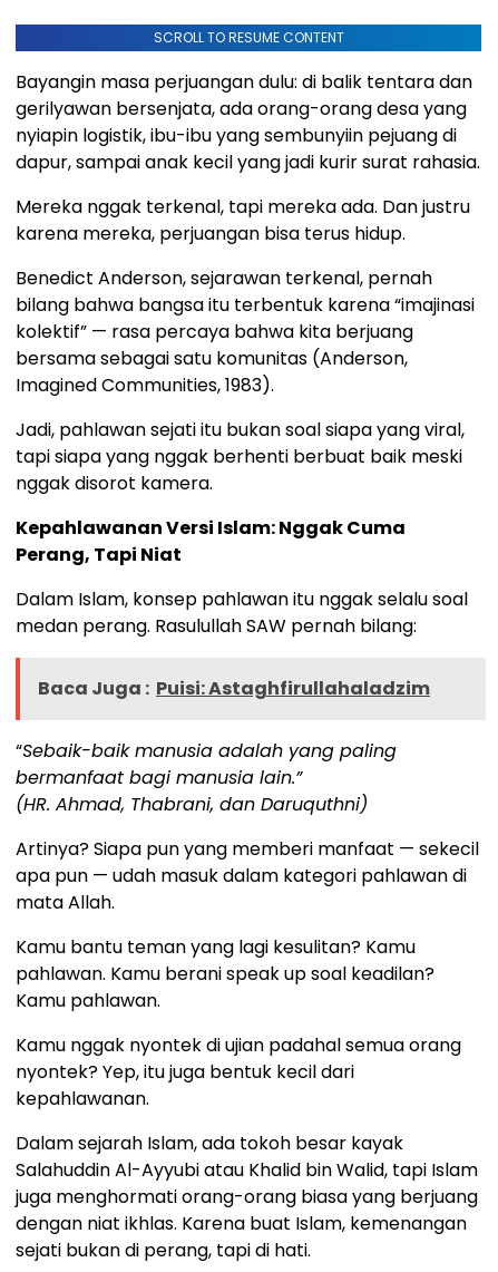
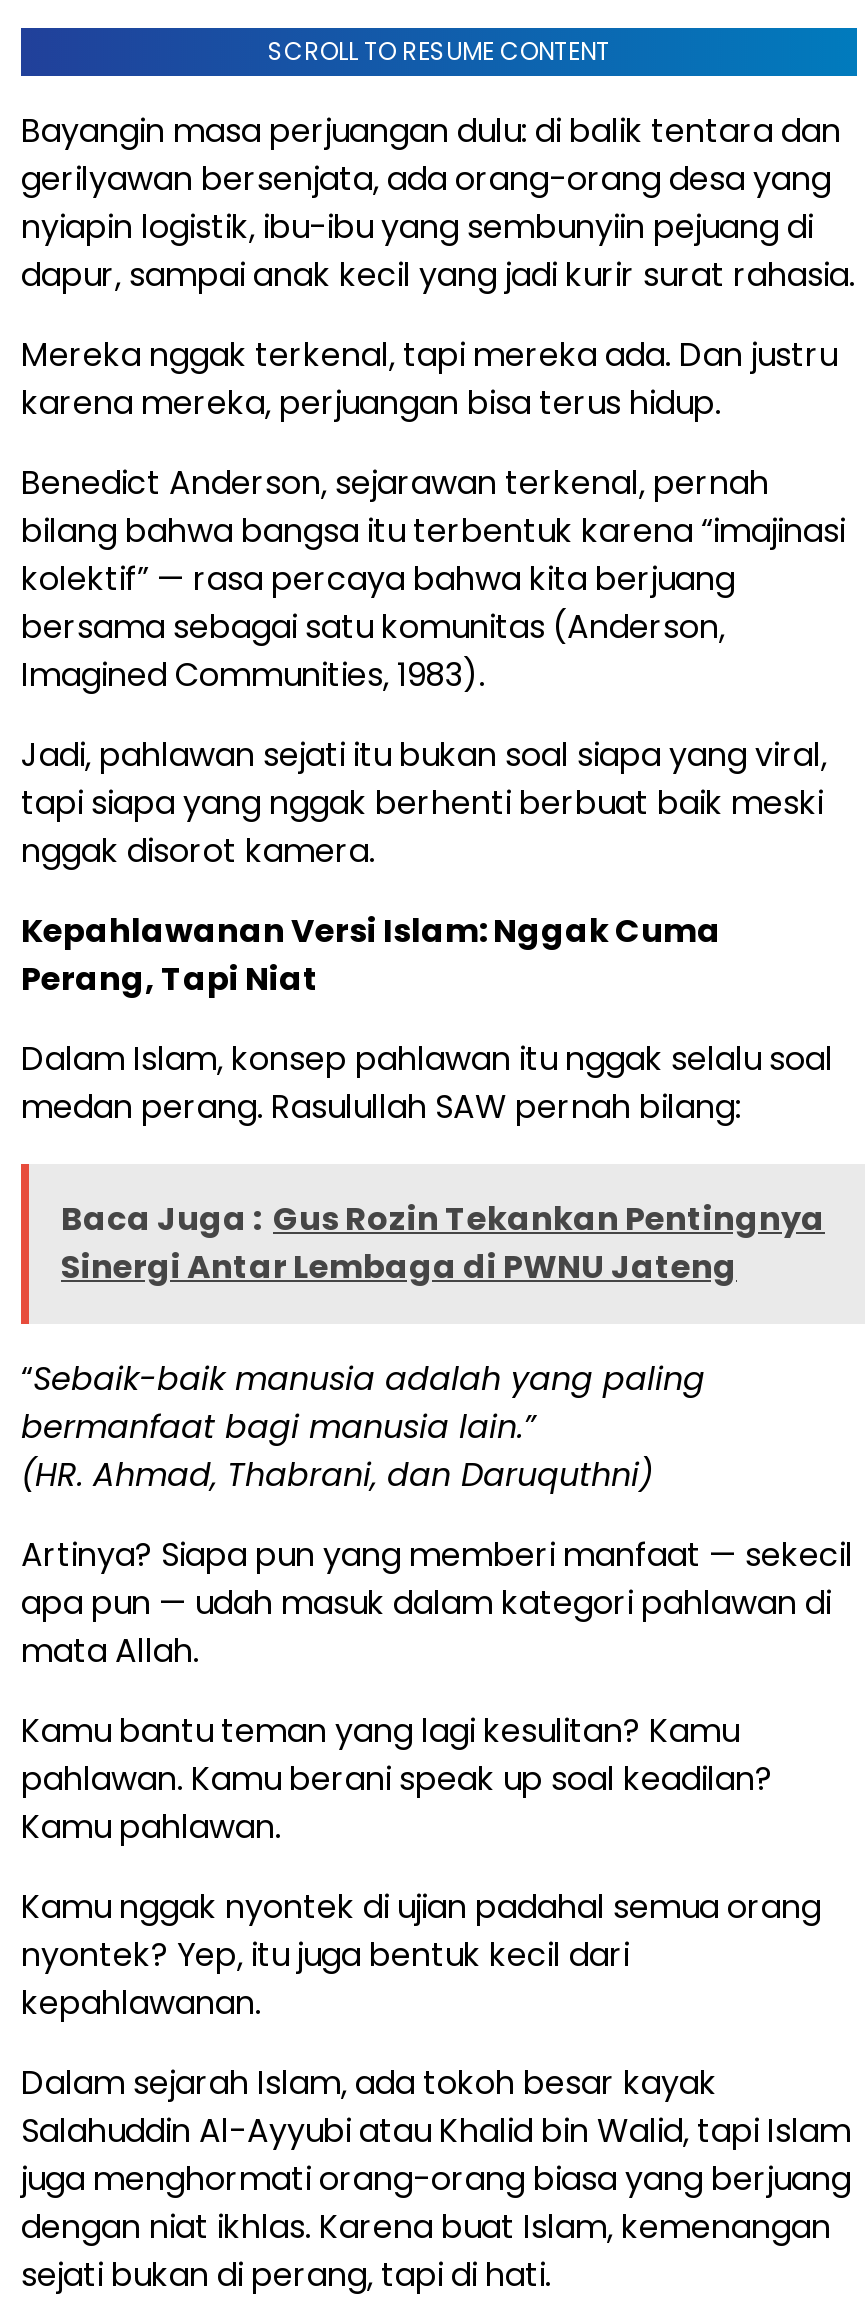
- Baca Juga : Puisi: Astaghfirullahaladzim
+ Baca Juga : Gus Rozin Tekankan Pentingnya
+ Sinergi Antar Lembaga di PWNU Jateng
